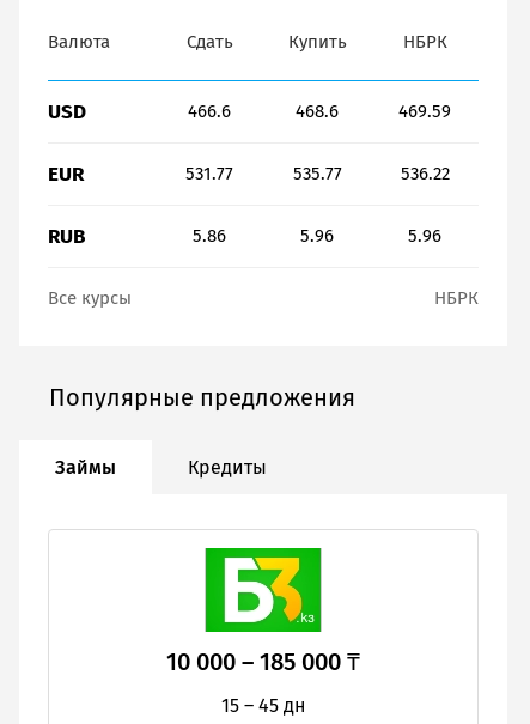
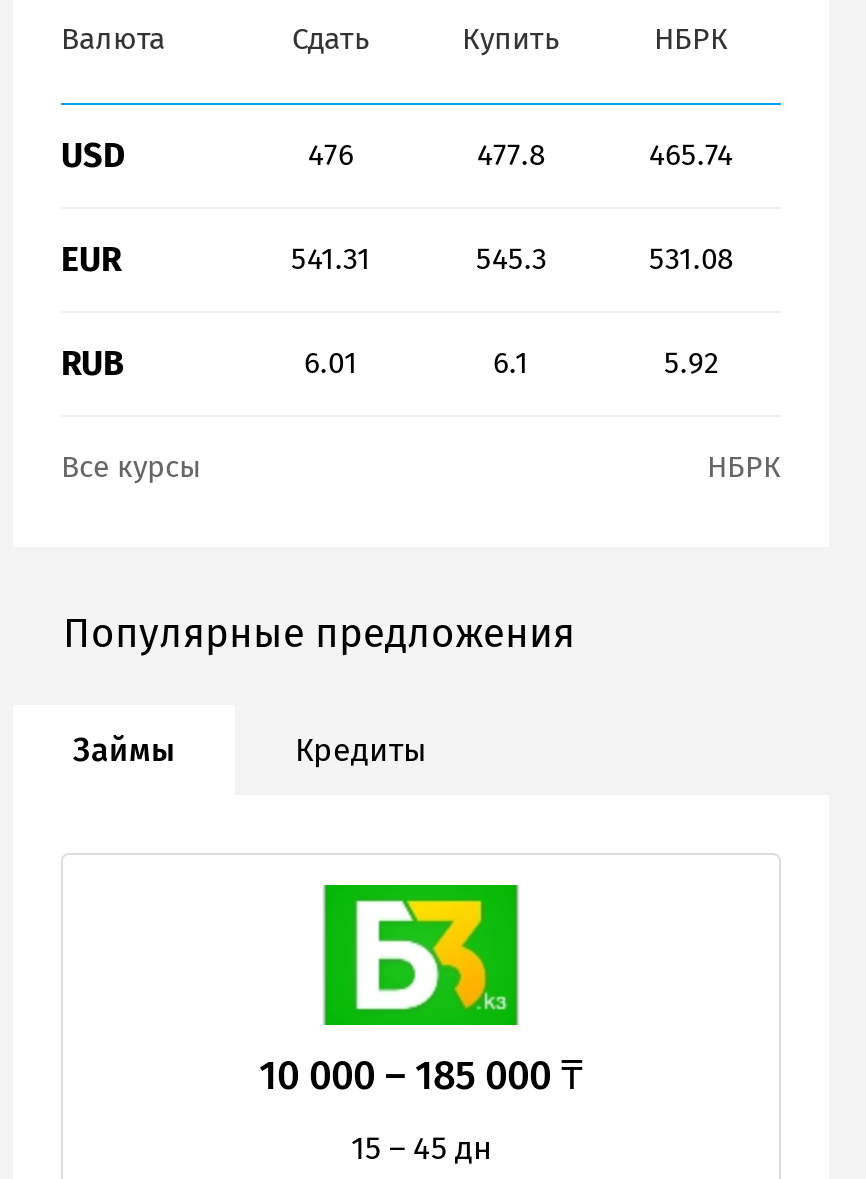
- 466.6
+ 476

- 468.6
+ 477.8

- 469.59
+ 465.74

- 531.77
+ 541.31

- 535.77
+ 545.3

- 536.22
+ 531.08

- 5.86
+ 6.01

- 5.96
+ 6.1

- 5.96
+ 5.92
